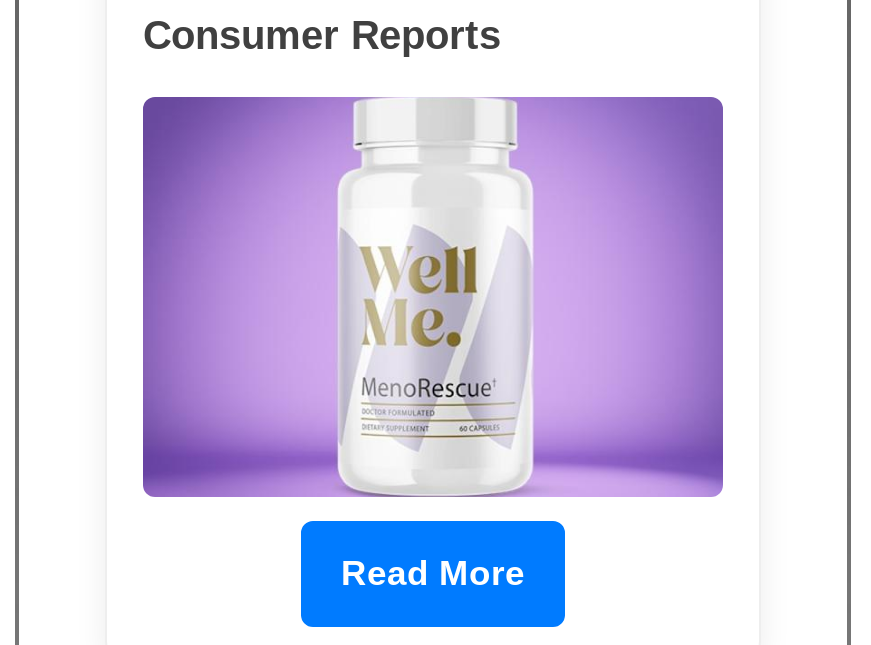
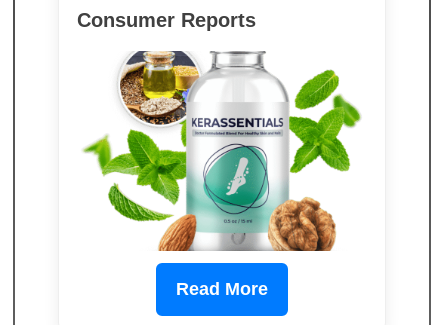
- [image]
+ [image]
